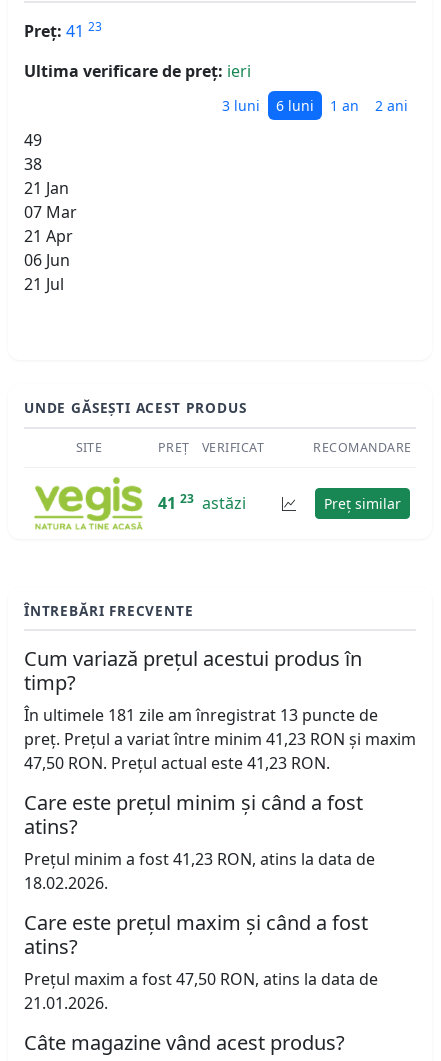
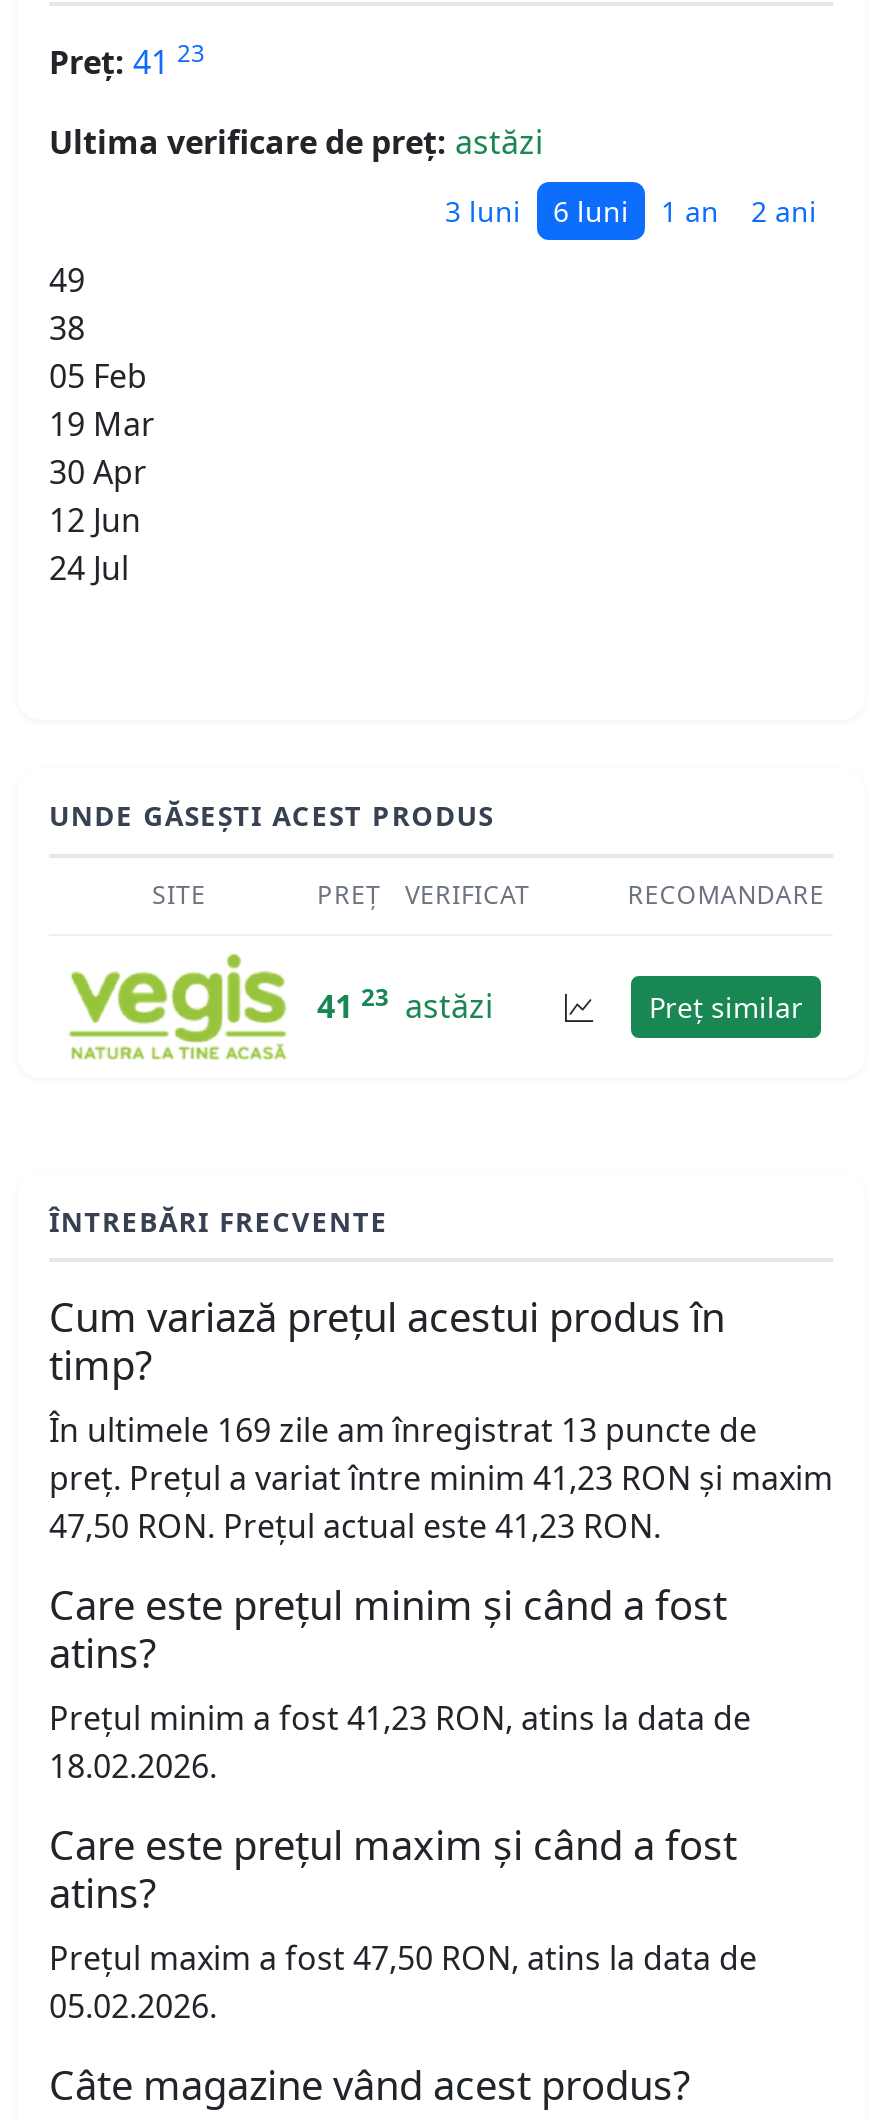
- Ultima verificare de preț: ieri
+ Ultima verificare de preț: astăzi

- 21 Jan
- 07 Mar
- 21 Apr
- 06 Jun
- 21 Jul
+ 05 Feb
+ 19 Mar
+ 30 Apr
+ 12 Jun
+ 24 Jul

- În ultimele 181 zile am înregistrat 13 puncte de
+ În ultimele 169 zile am înregistrat 13 puncte de

- 21.01.2026.
+ 05.02.2026.
